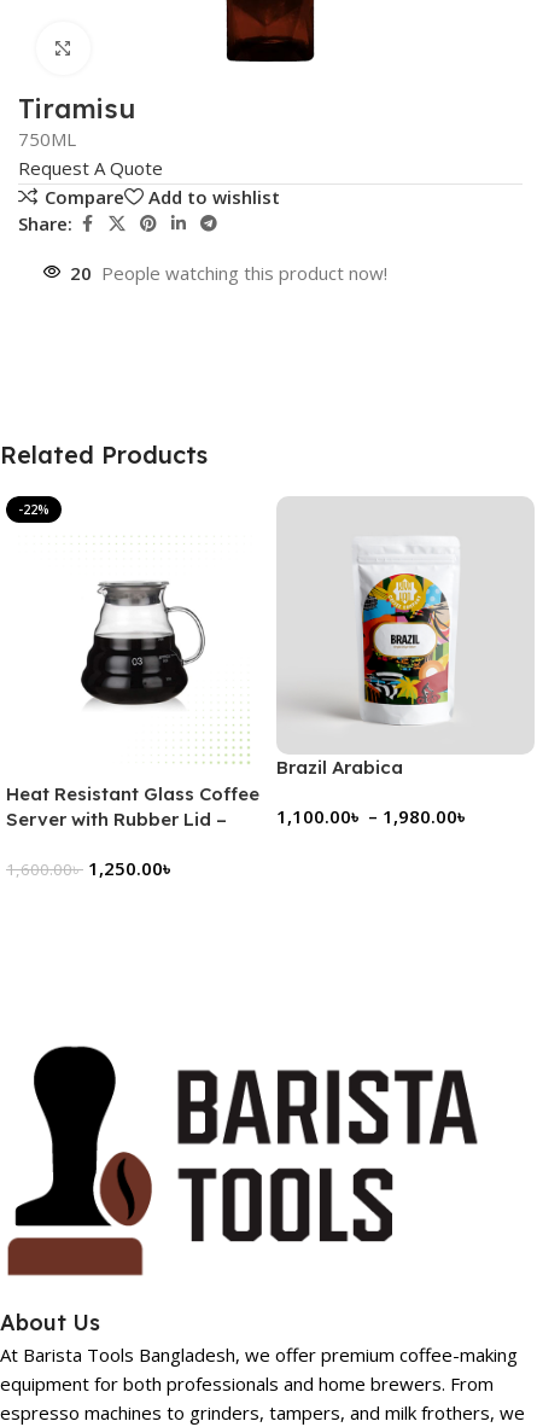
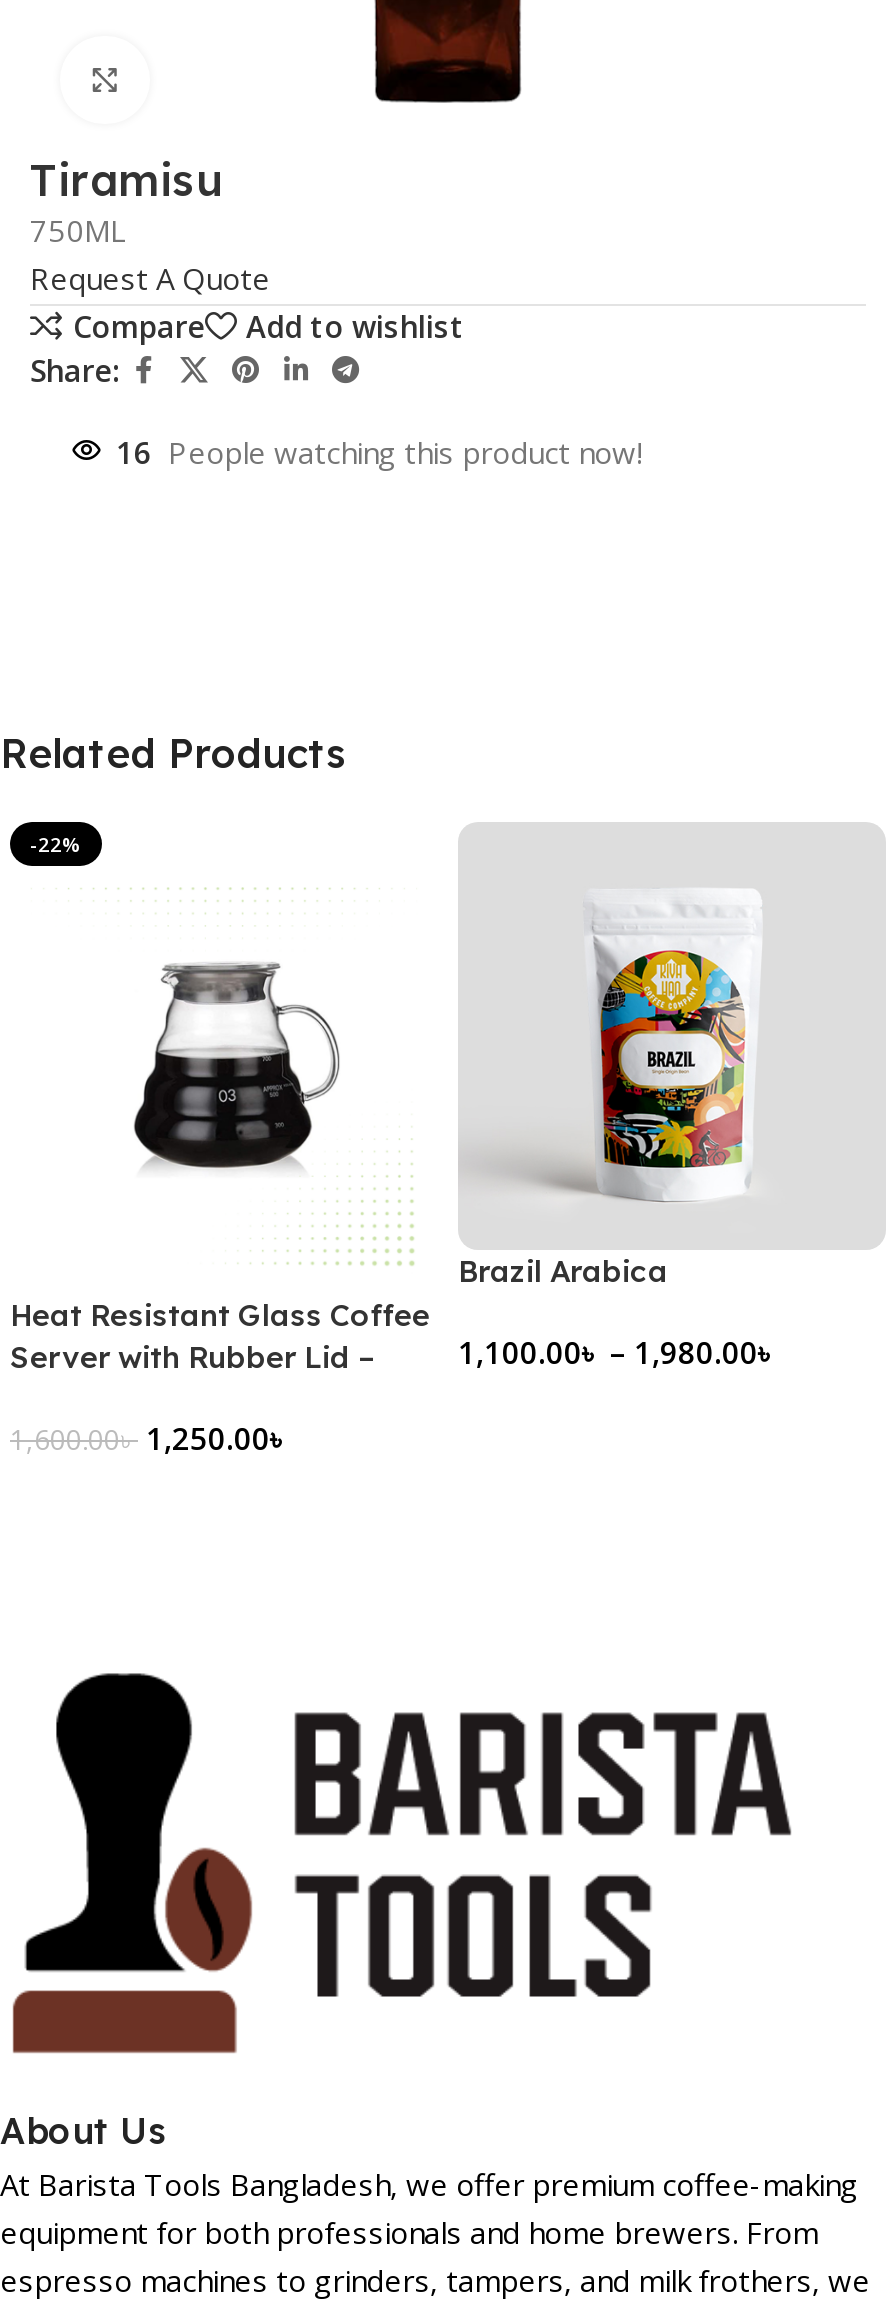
- 20 People watching this product now!
+ 16 People watching this product now!
